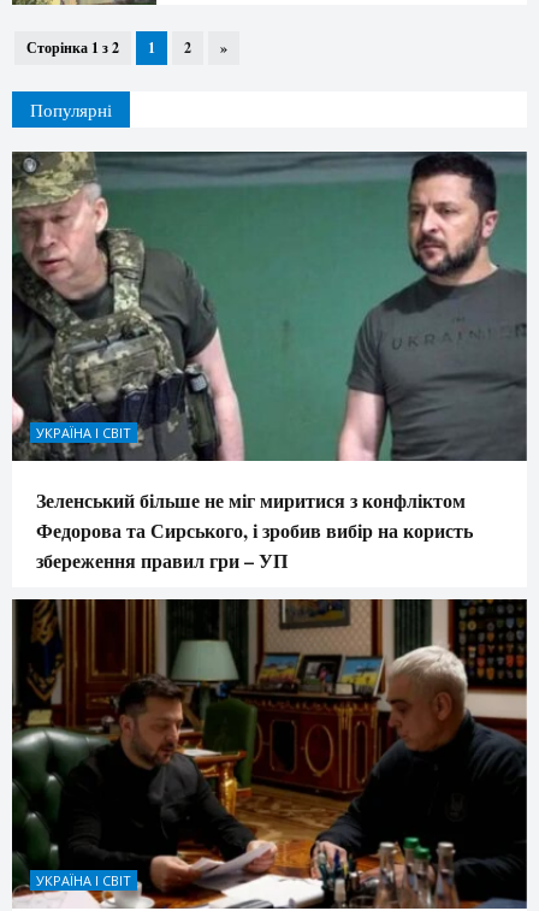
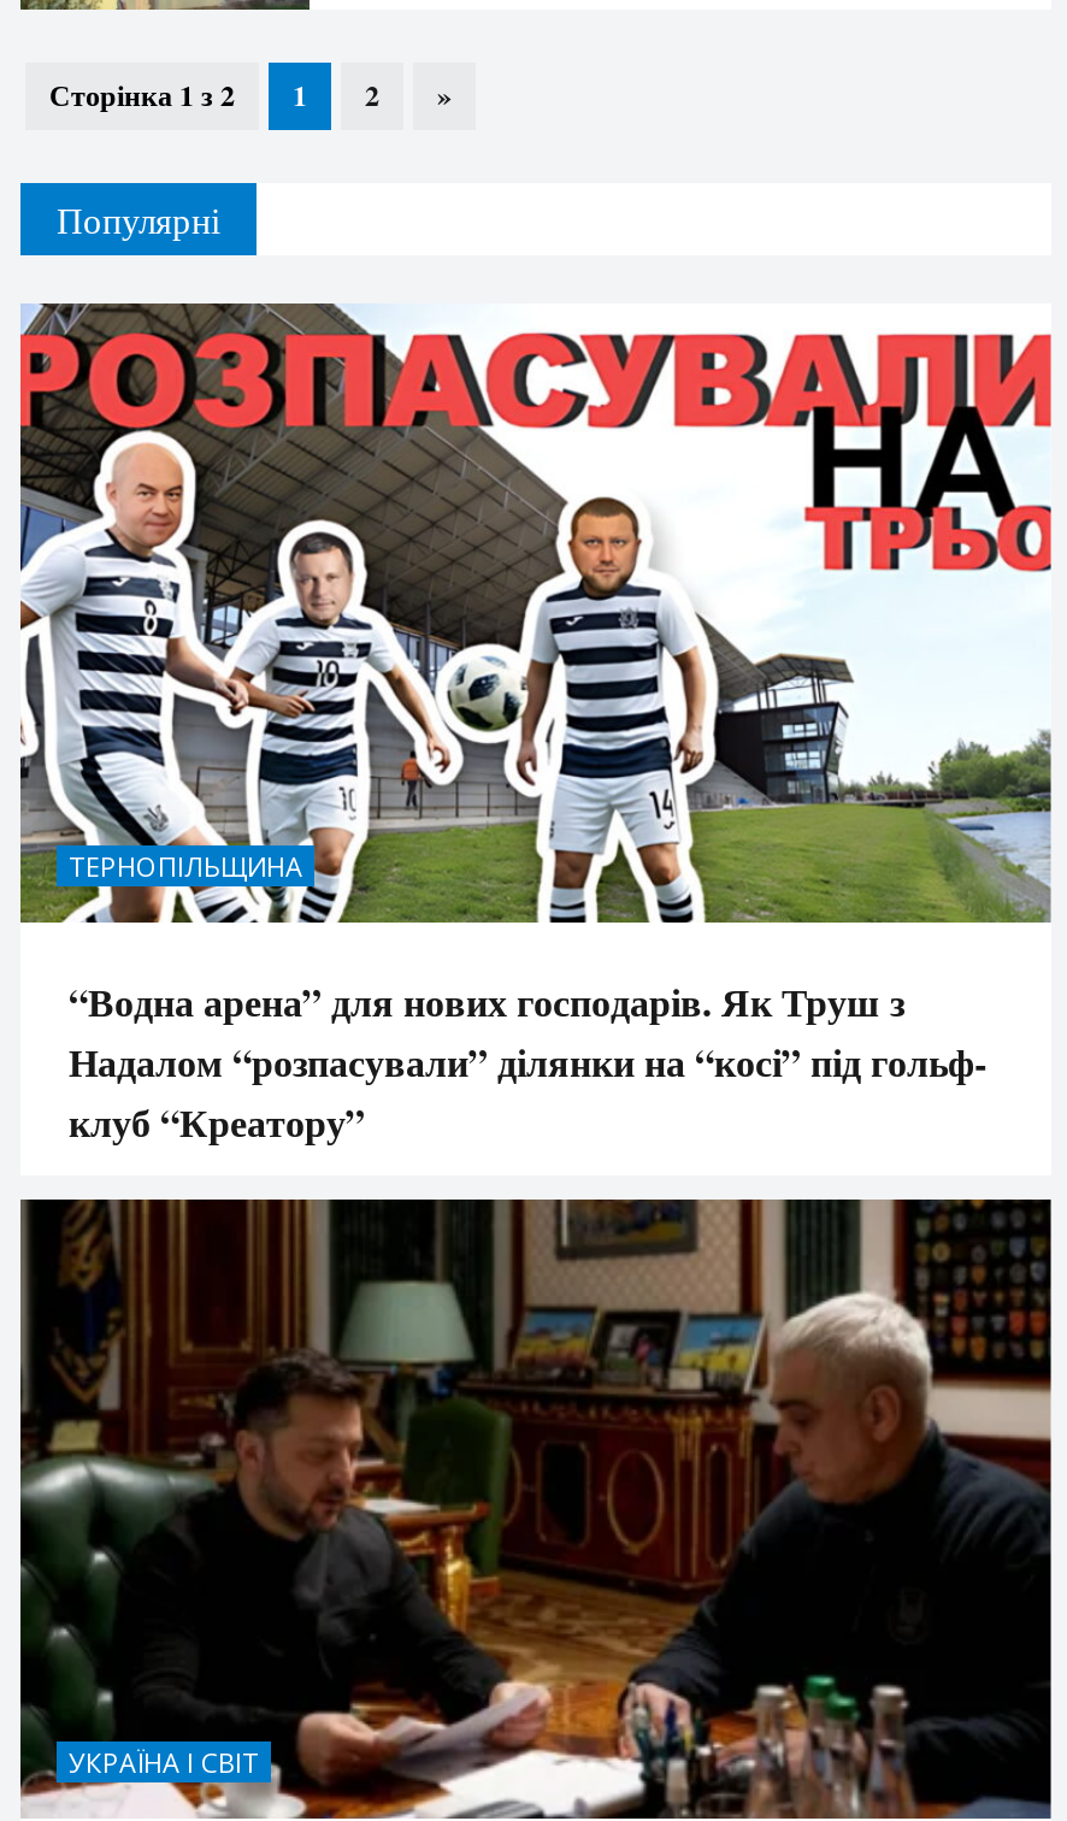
- [image]
- УКРАЇНА І СВІТ
+ [image]
+ ТЕРНОПІЛЬЩИНА

- Зеленський більше не міг миритися з конфліктом
- Федорова та Сирського, і зробив вибір на користь
- збереження правил гри – УП
+ “Водна арена” для нових господарів. Як Труш з
+ Надалом “розпасували” ділянки на “косі” під гольф-
+ клуб “Креатору”
